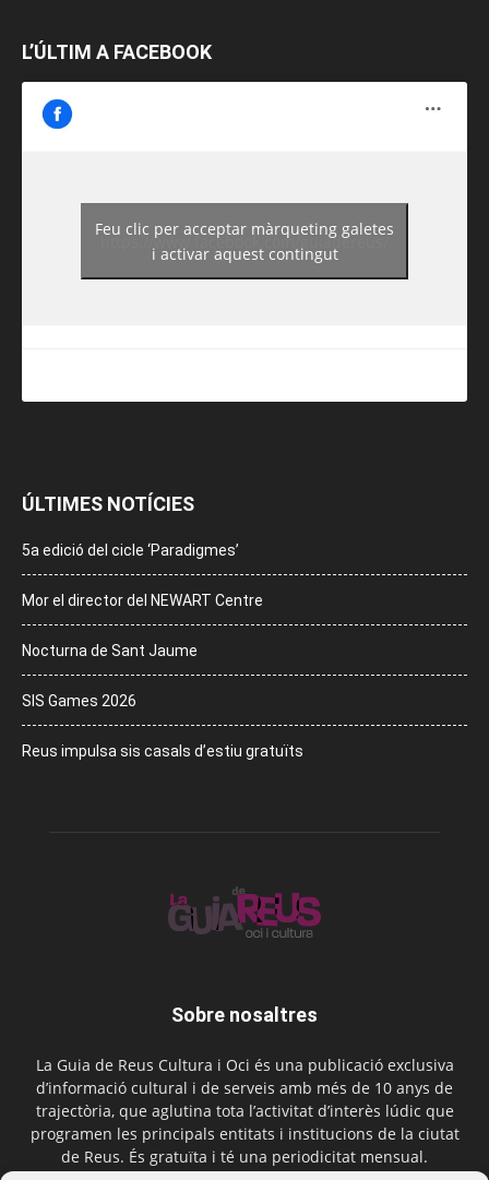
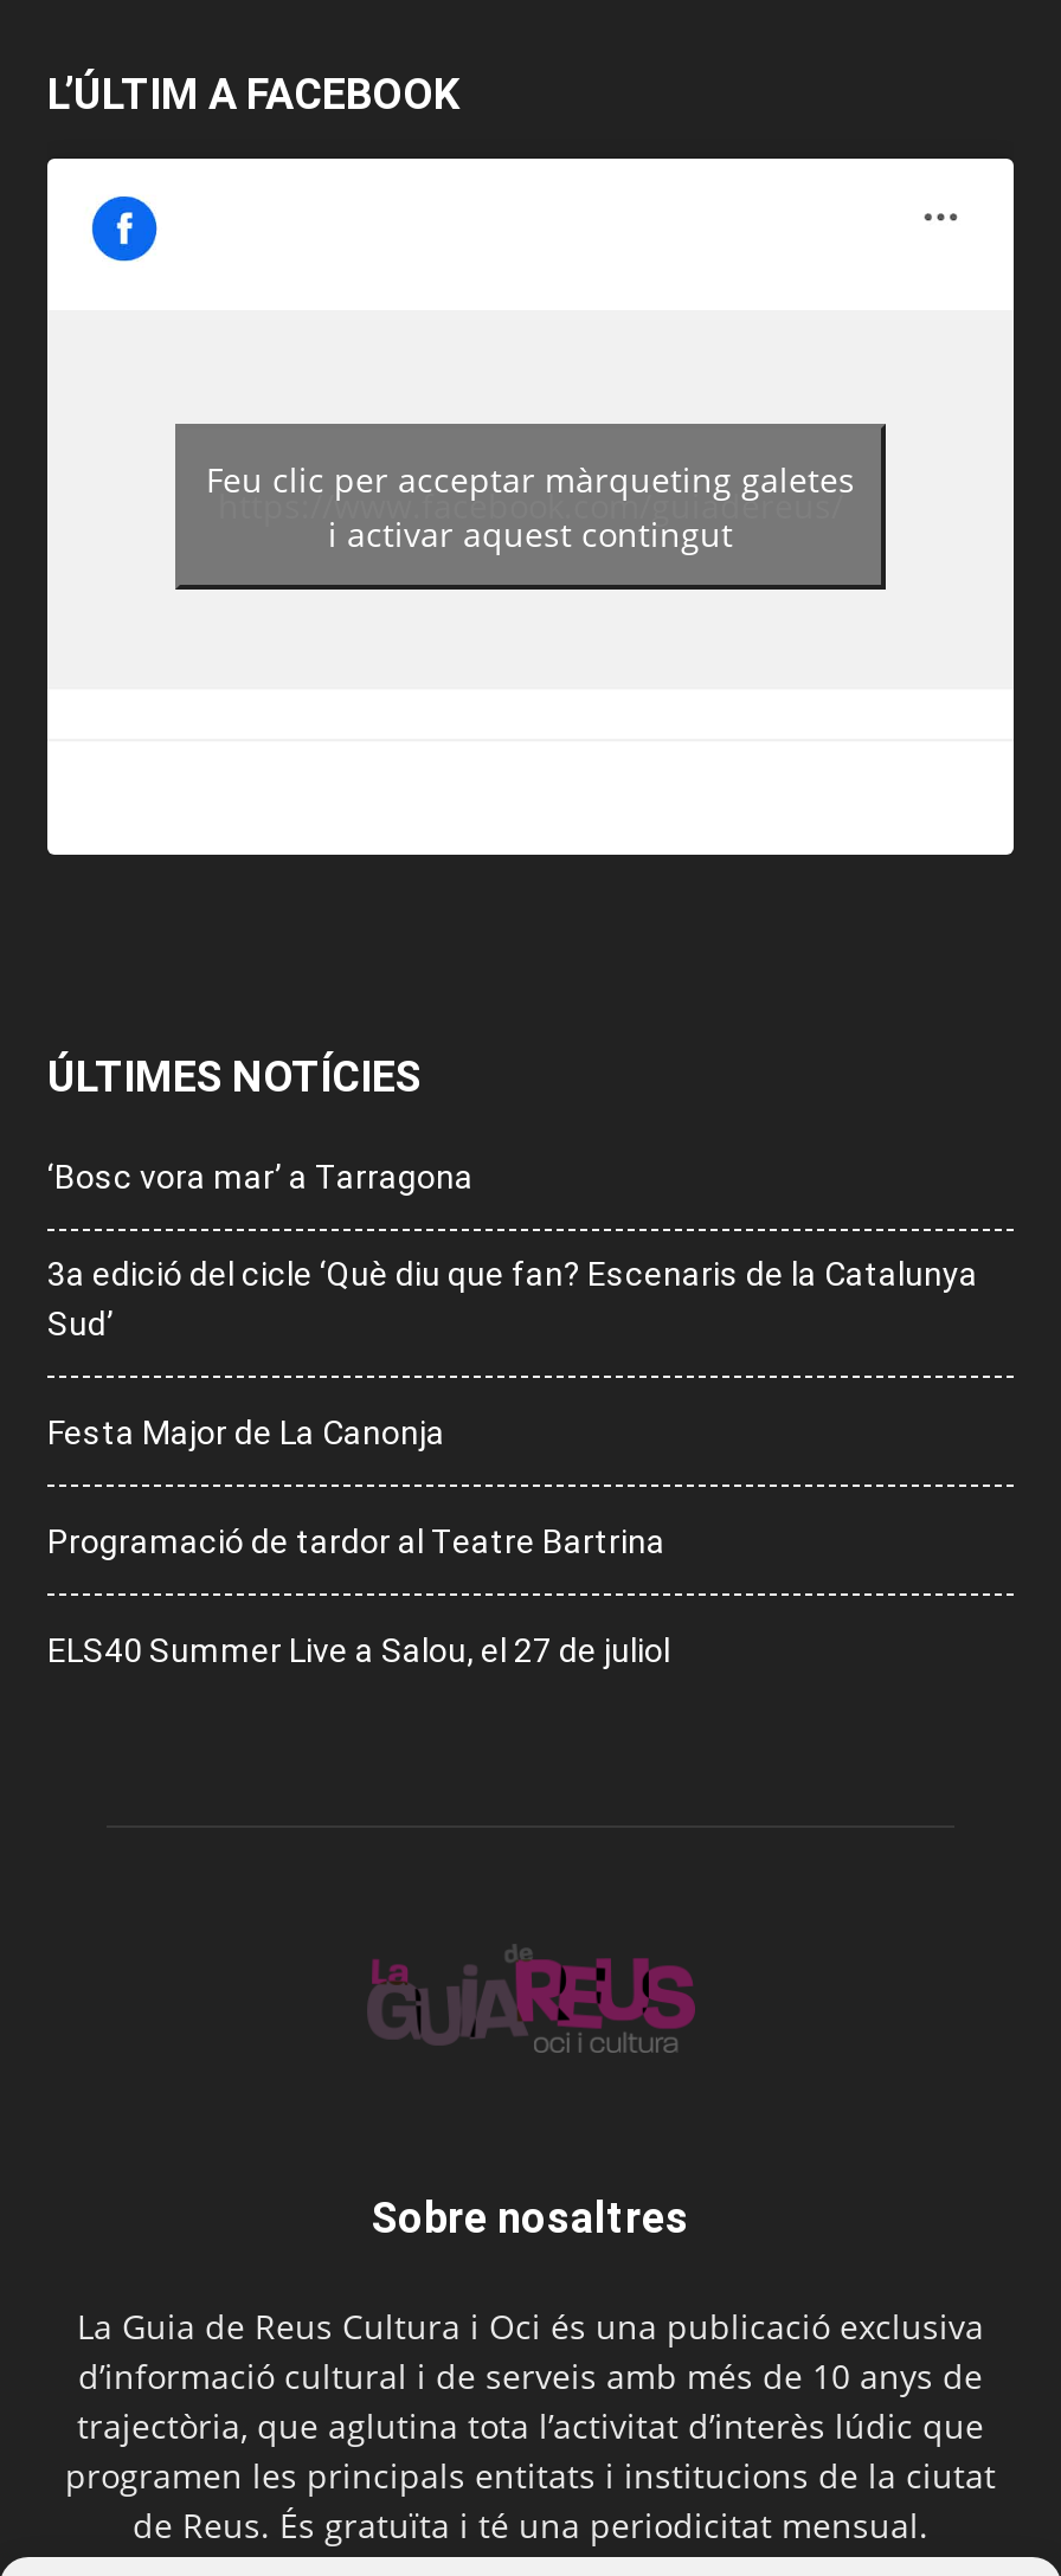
- 5a edició del cicle ‘Paradigmes’
+ ‘Bosc vora mar’ a Tarragona

- Mor el director del NEWART Centre
+ 3a edició del cicle ‘Què diu que fan? Escenaris de la Catalunya
+ Sud’

- Nocturna de Sant Jaume
+ Festa Major de La Canonja

- SIS Games 2026
+ Programació de tardor al Teatre Bartrina

- Reus impulsa sis casals d’estiu gratuïts
+ ELS40 Summer Live a Salou, el 27 de juliol
